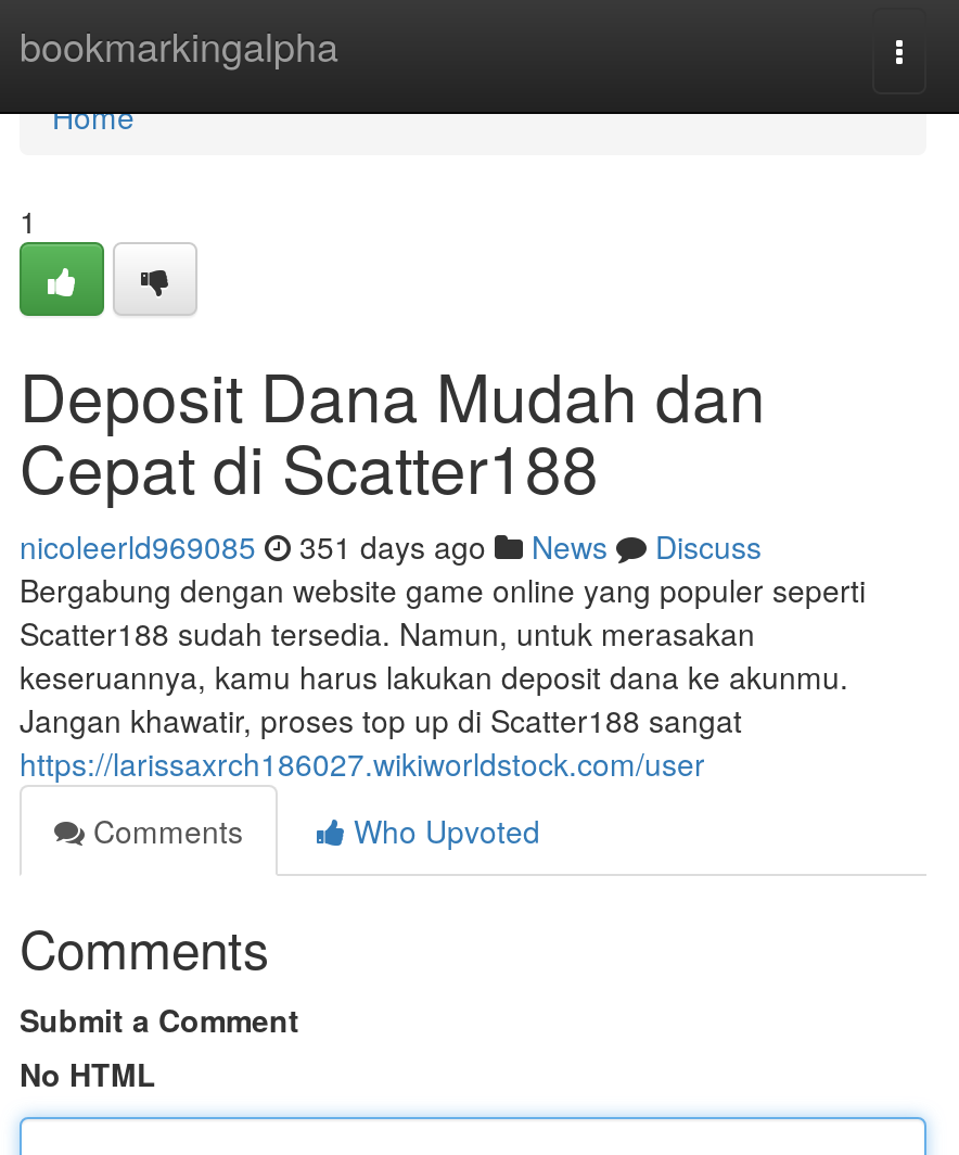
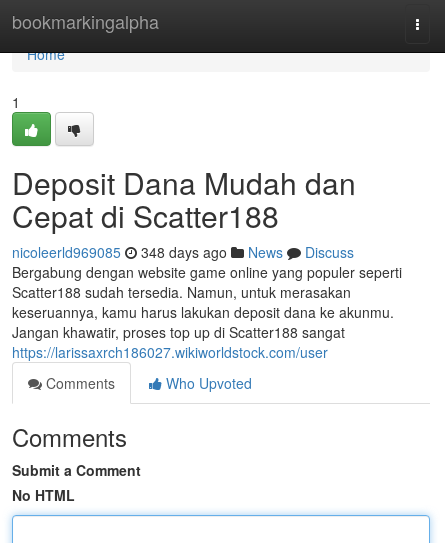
- nicoleerld969085 351 days ago News Discuss
+ nicoleerld969085 348 days ago News Discuss
